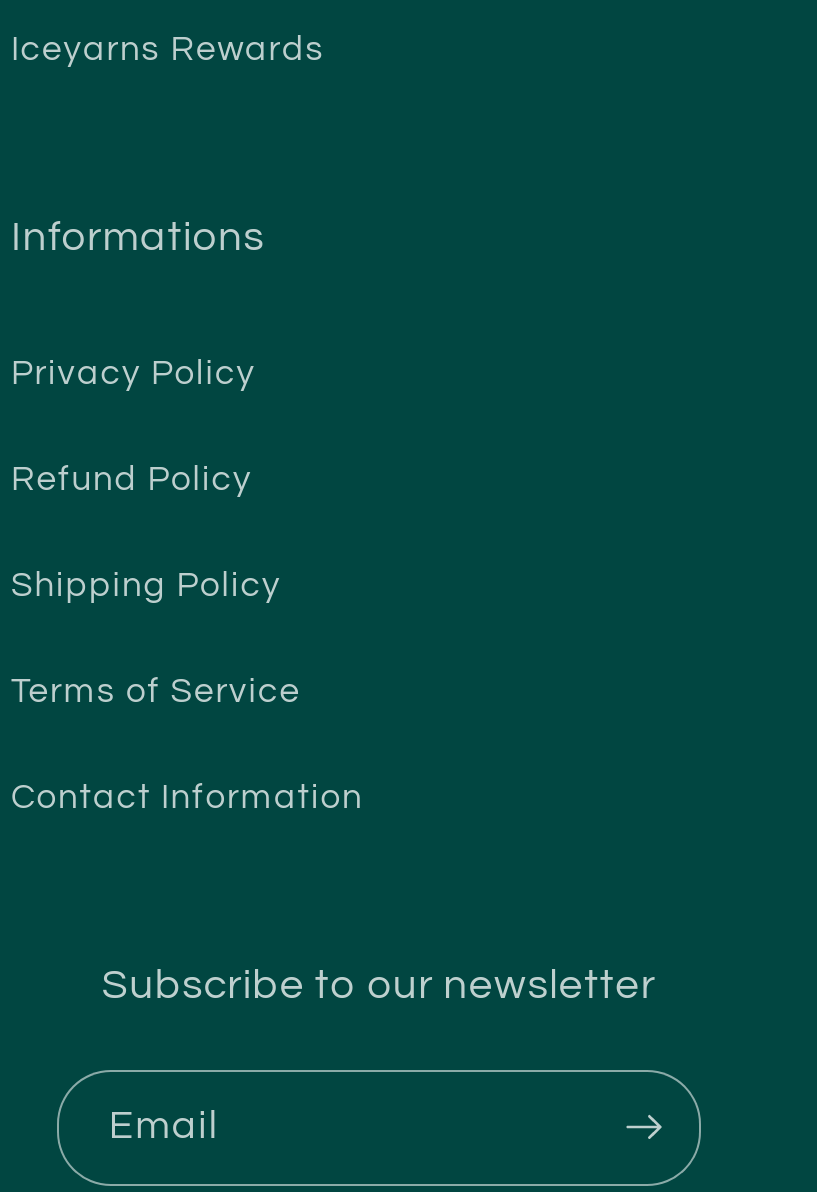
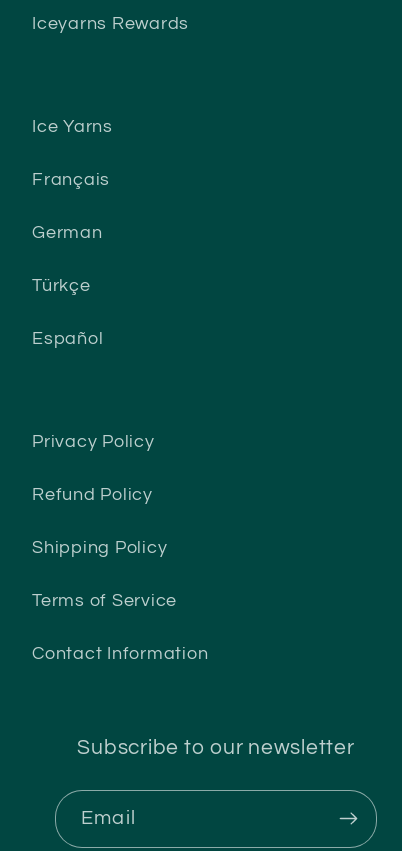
- Informations
+ Ice Yarns
+ Français
+ German
+ Türkçe
+ Español
